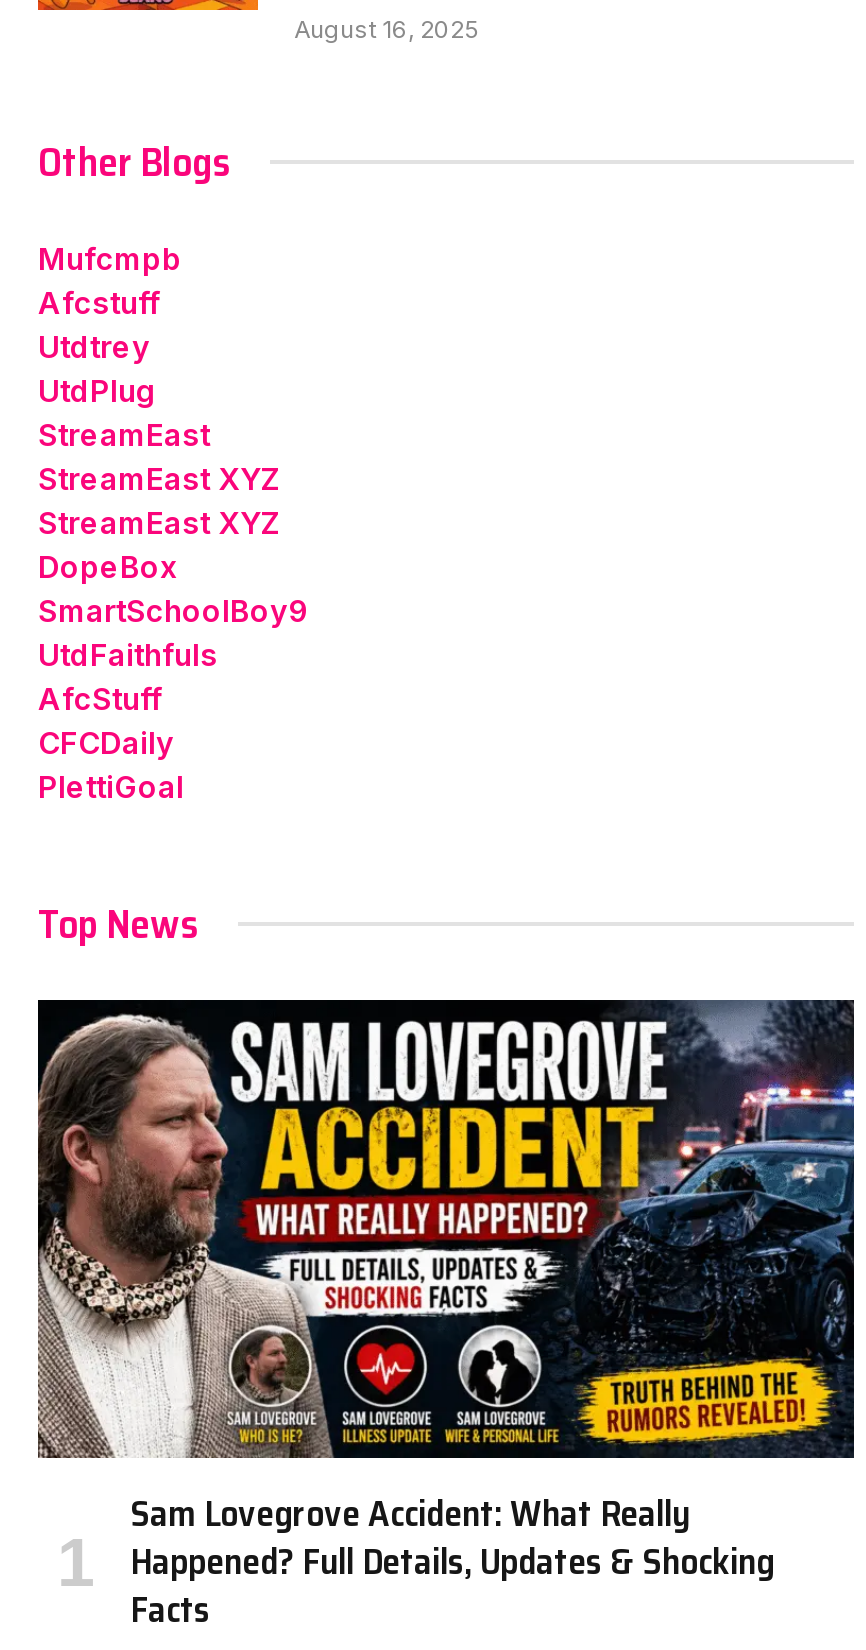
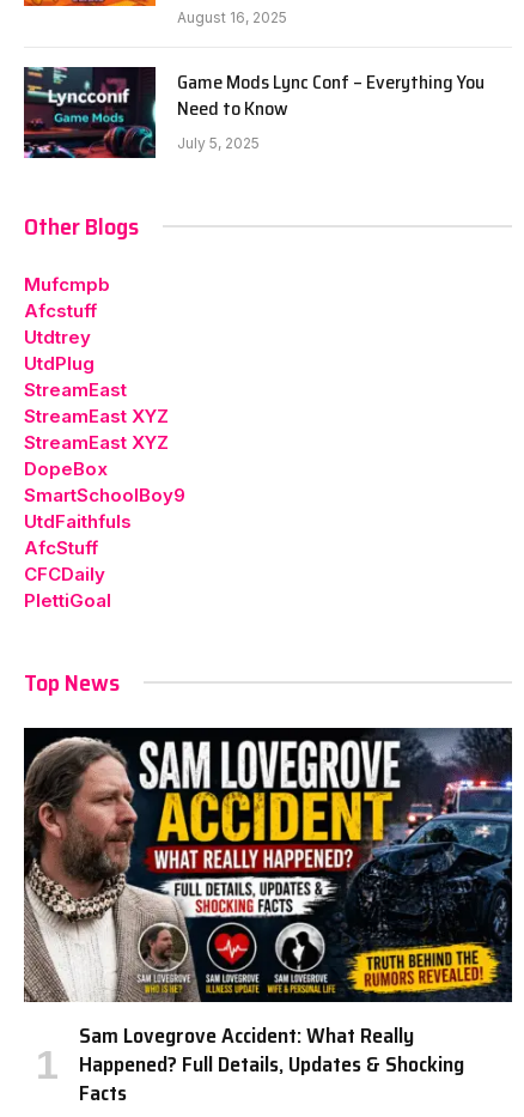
+ [image]
+ Game Mods Lync Conf – Everything You
+ Need to Know
+ July 5, 2025
